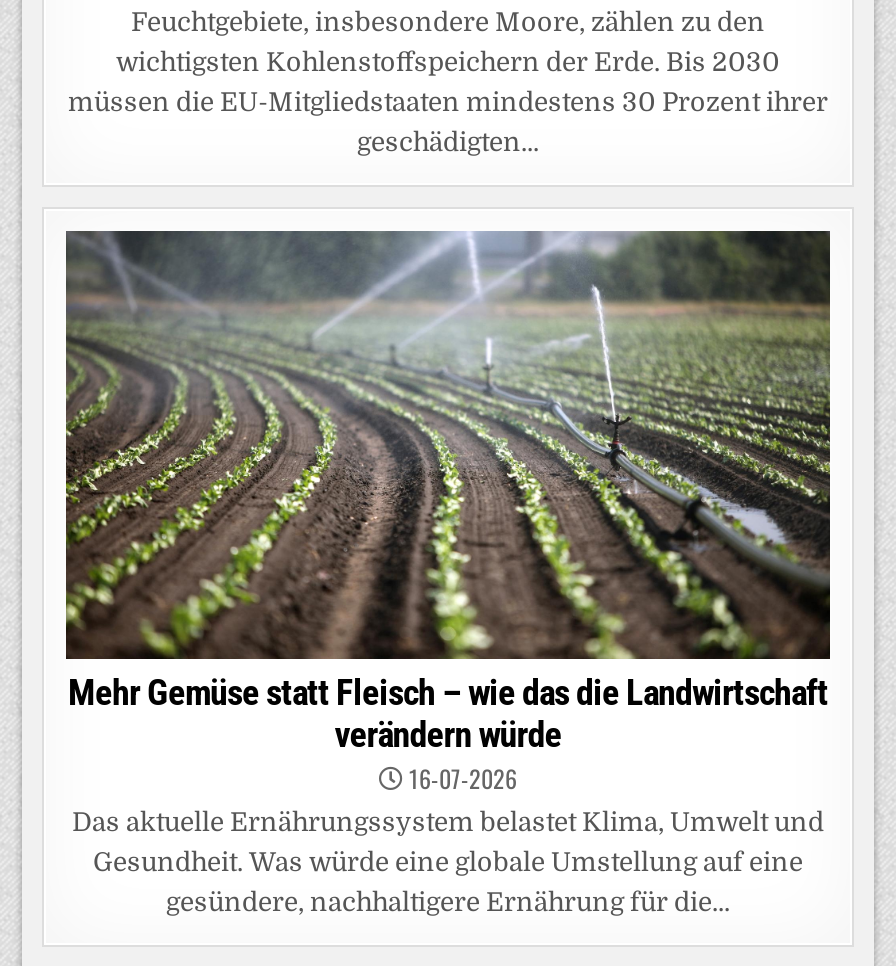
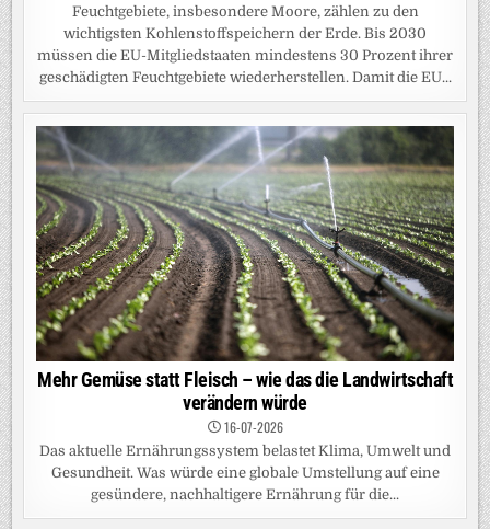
- geschädigten...
+ geschädigten Feuchtgebiete wiederherstellen. Damit die EU...
